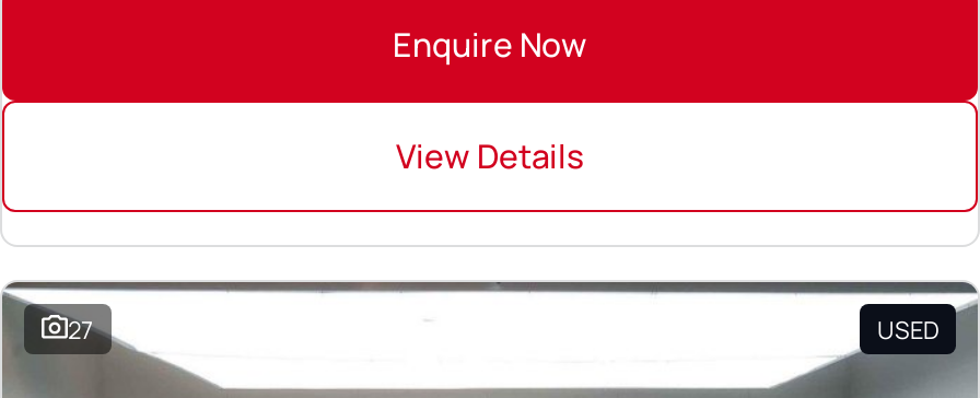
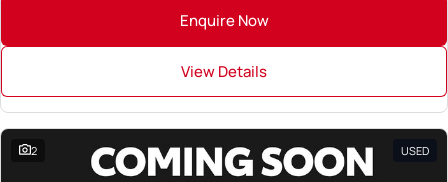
- 27
+ 2
